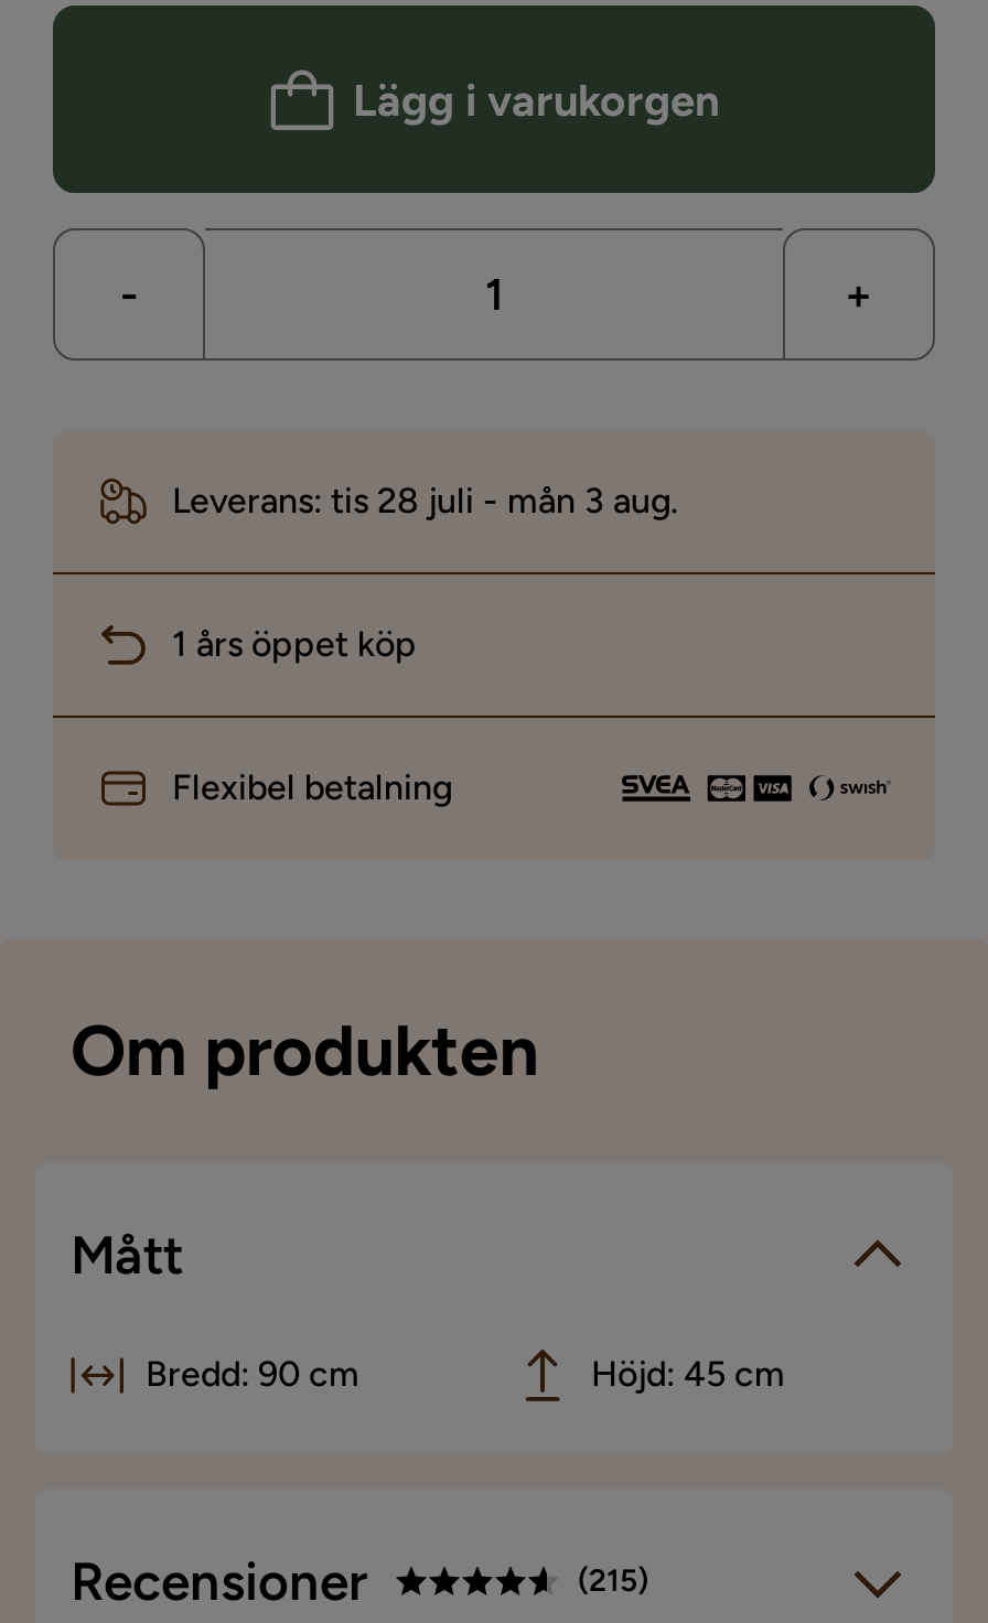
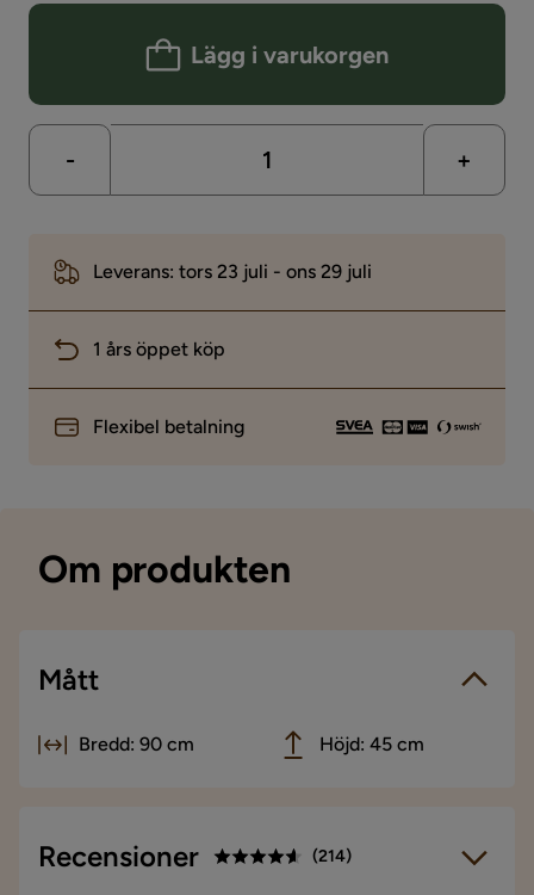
- Leverans: tis 28 juli - mån 3 aug.
+ Leverans: tors 23 juli - ons 29 juli

- (215)
+ (214)
